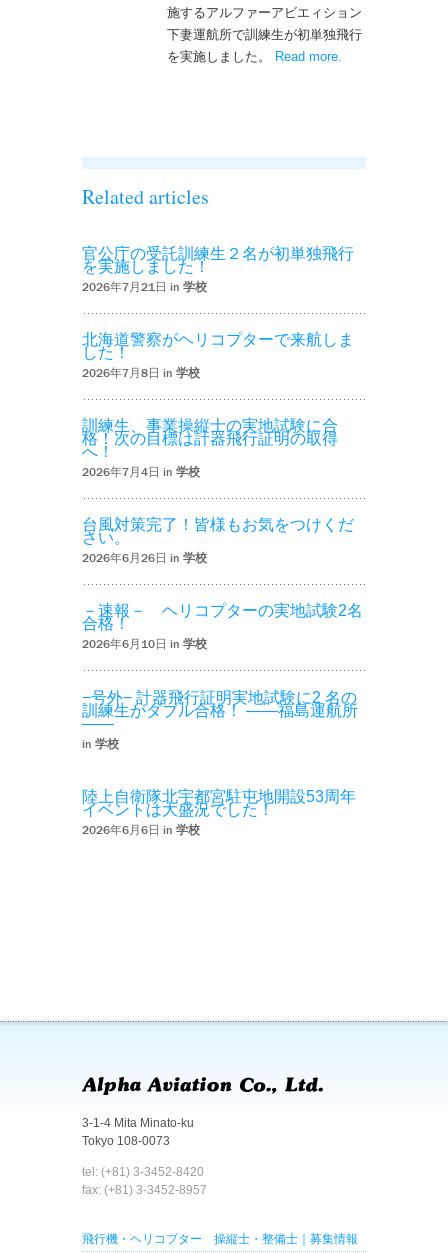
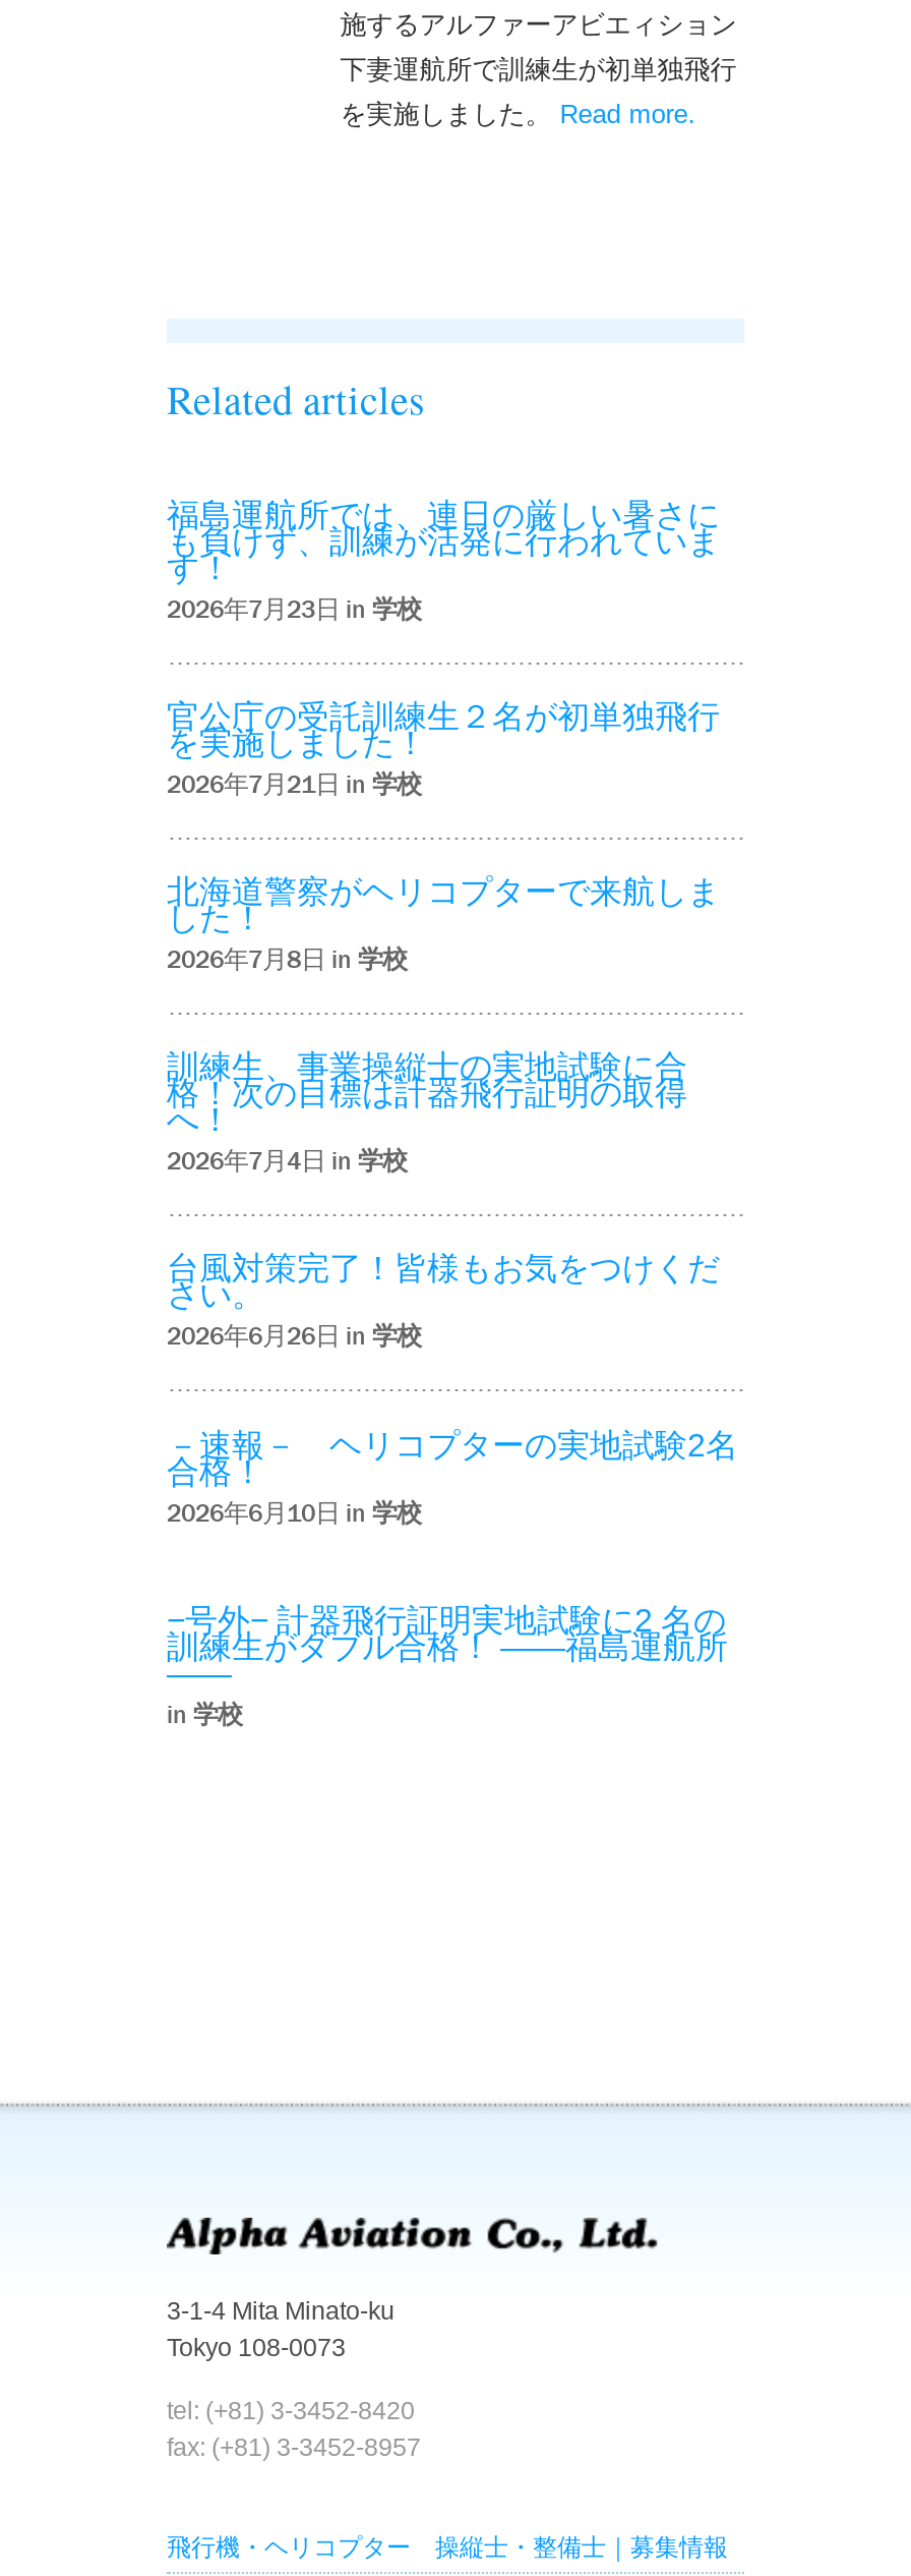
+ 福島運航所では、連日の厳しい暑さに
+ も負けず、訓練が活発に行われていま
+ す！
+ 2026年7月23日 in学校

moved down: 官公庁の受託訓練生２名が初単独飛行 | を実施しました！ | 2026年7月21日 in学校 | ... | 2026年6月10日 in学校 | in学校

- 陸上自衛隊北宇都宮駐屯地開設53周年
- イベントは大盛況でした！
- 2026年6月6日 in学校
